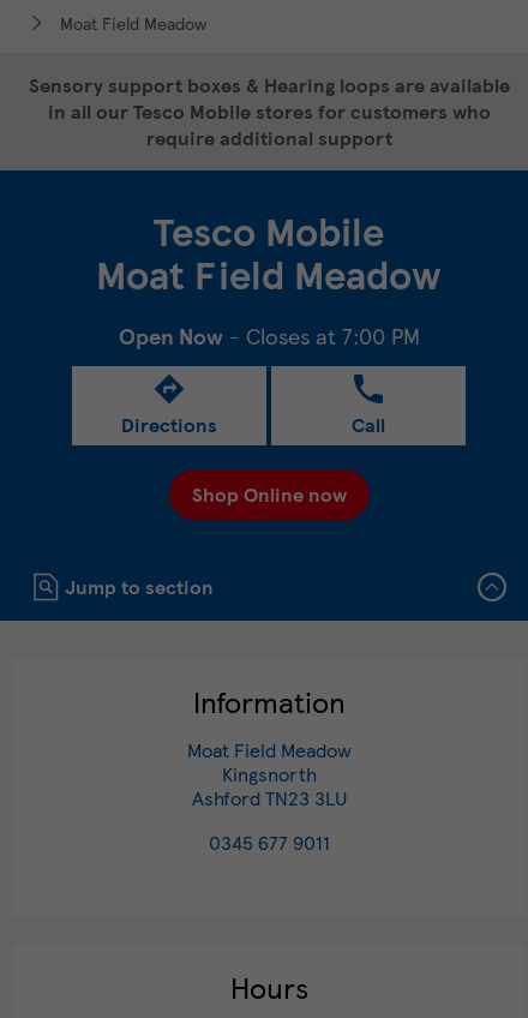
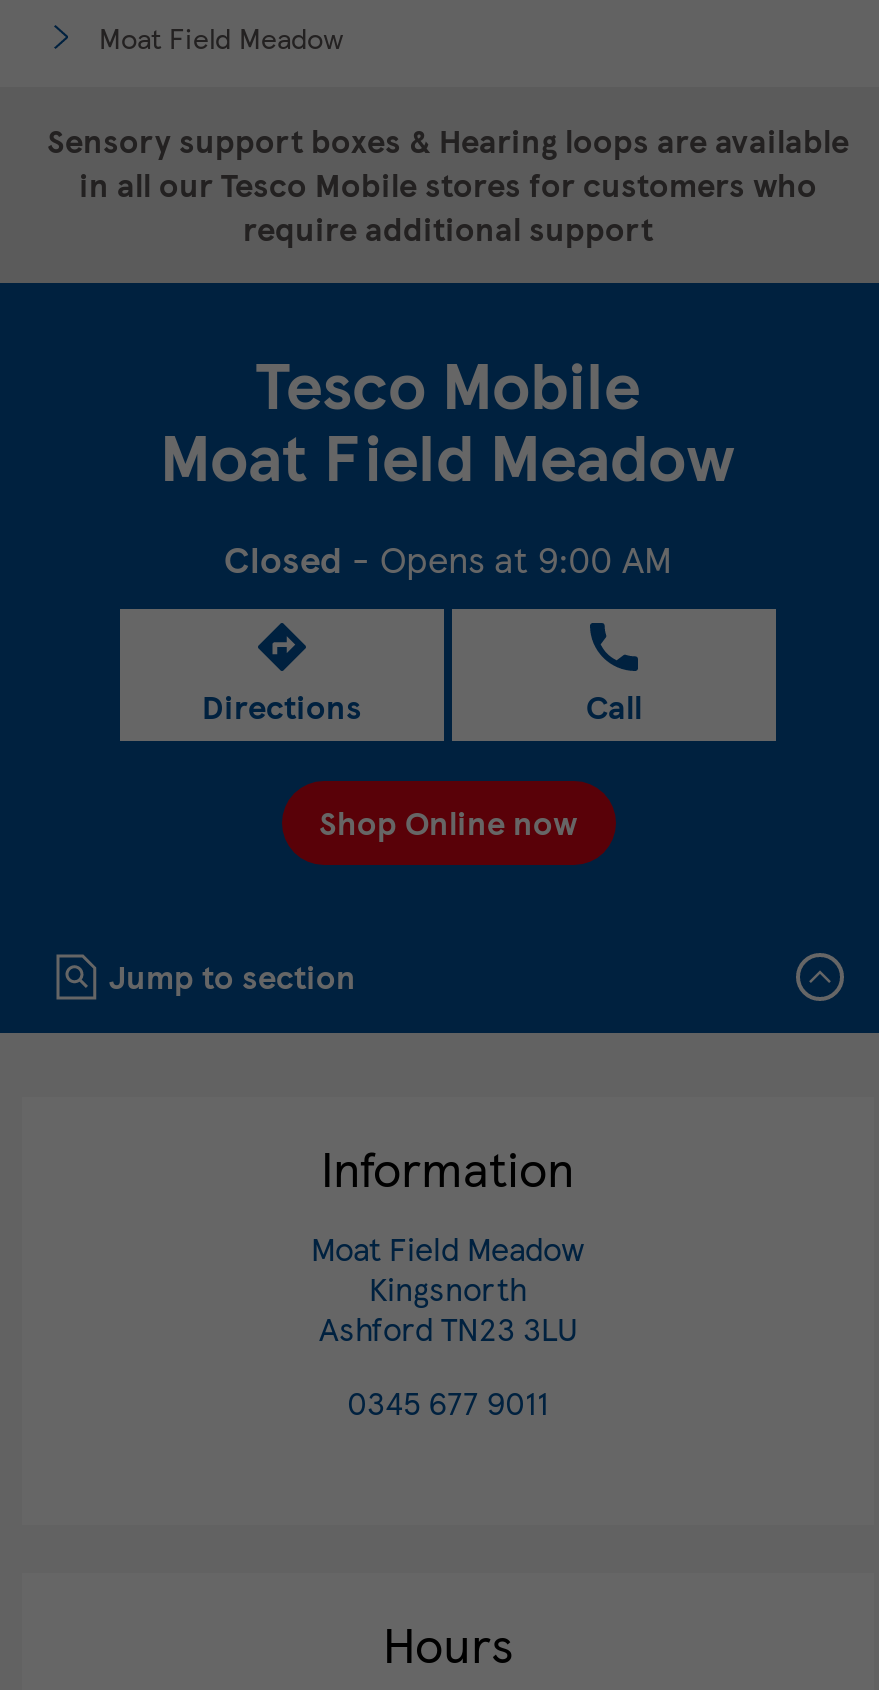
- Open Now - Closes at 7:00 PM
+ Closed - Opens at 9:00 AM
